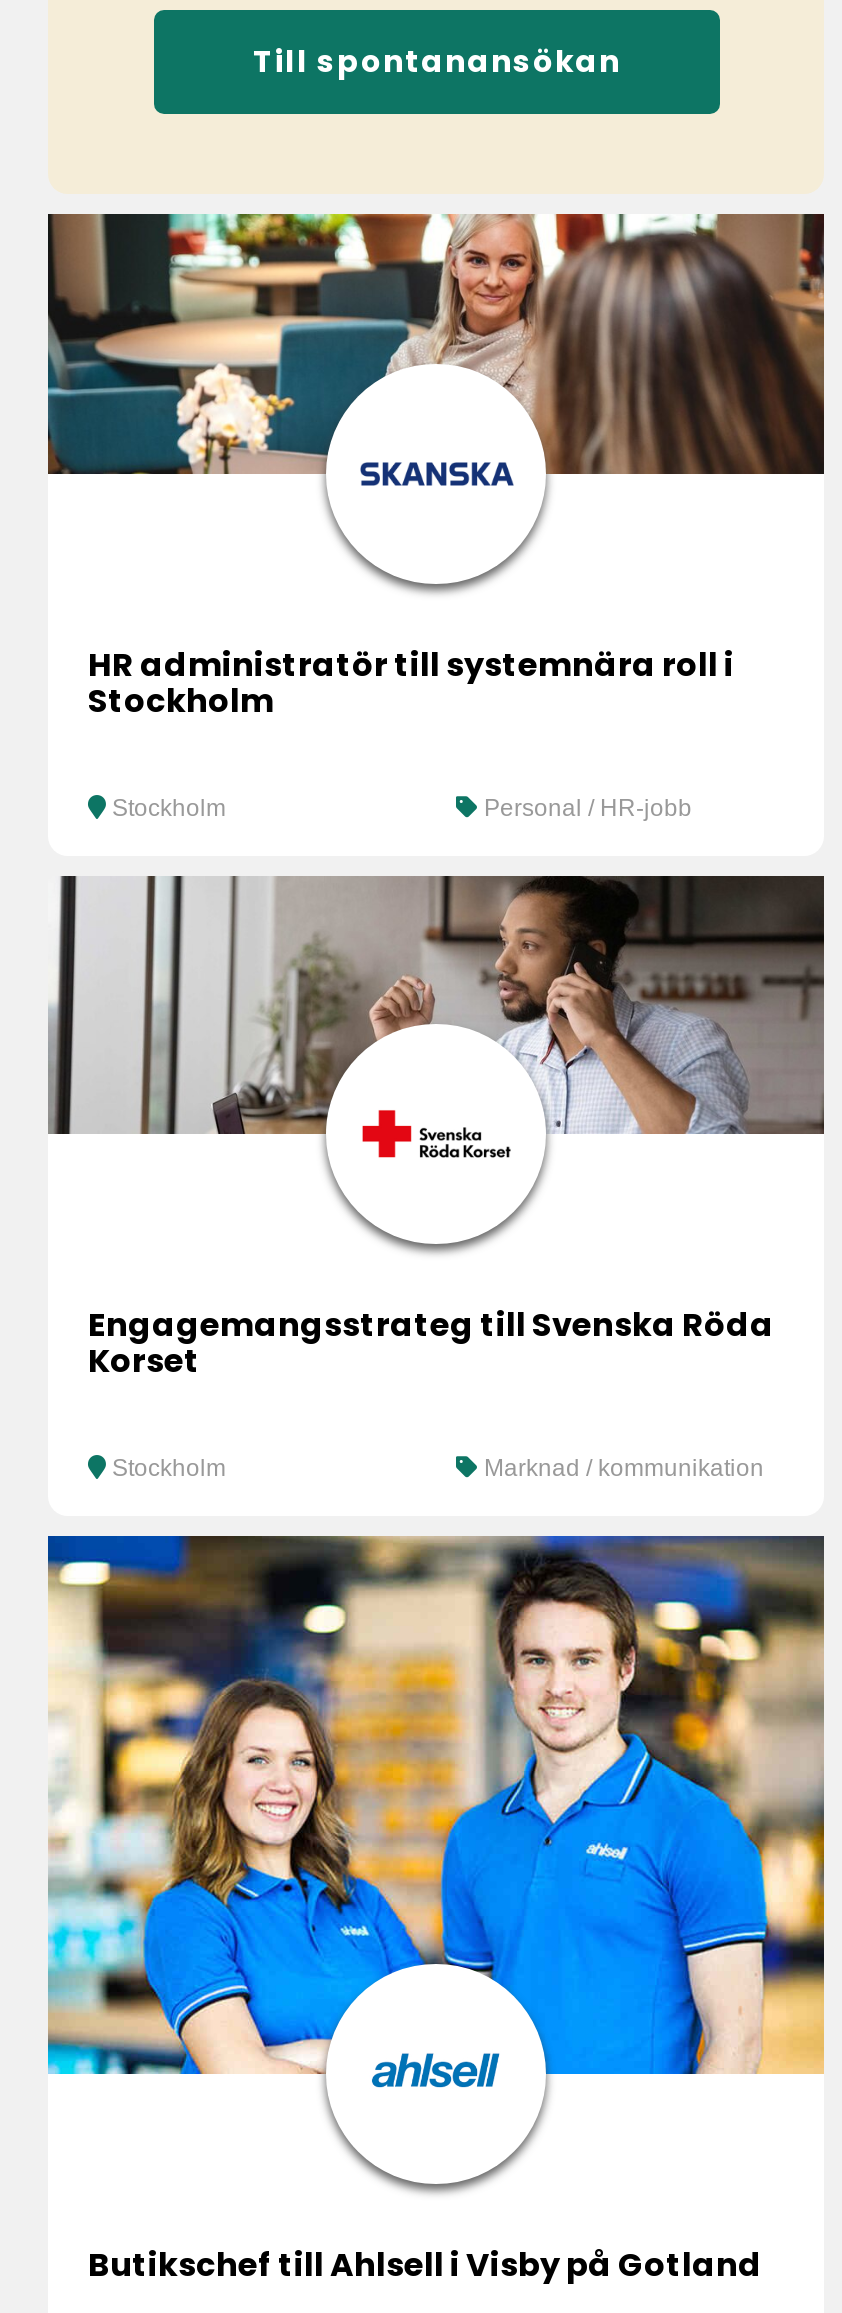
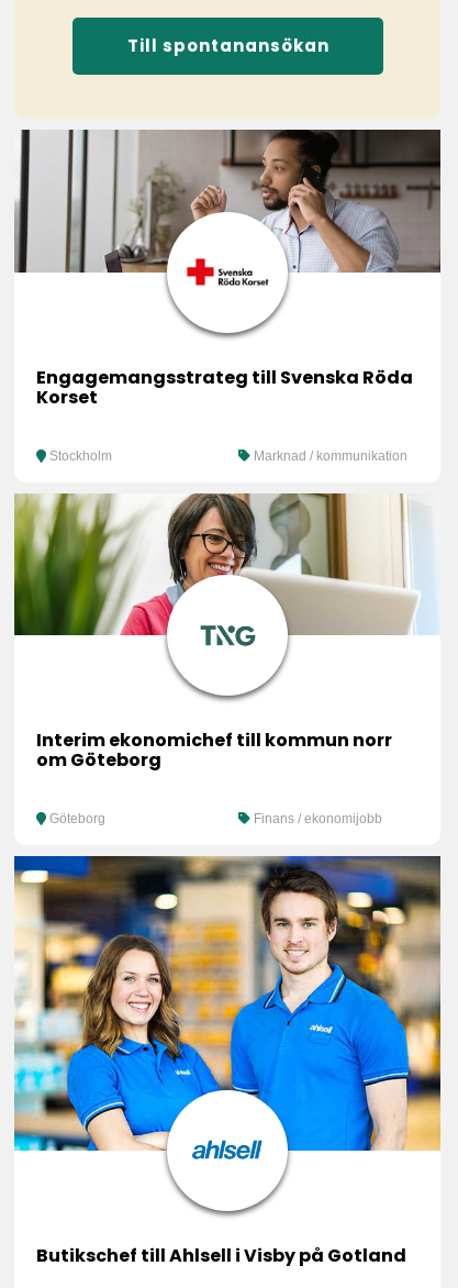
- [image]

- HR administratör till systemnära roll i
- Stockholm
- Stockholm
- Personal / HR-jobb

moved up: [image]

moved up: Engagemangsstrateg till Svenska Röda | Korset | Stockholm | Marknad / kommunikation

+ [image]

+ Interim ekonomichef till kommun norr
+ om Göteborg
+ Göteborg
+ Finans / ekonomijobb
